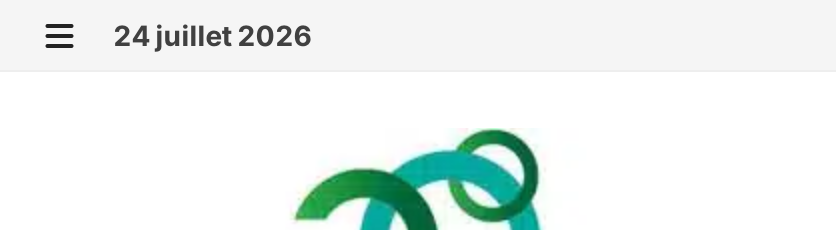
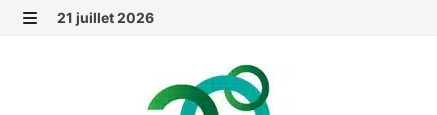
- 24 juillet 2026
+ 21 juillet 2026
